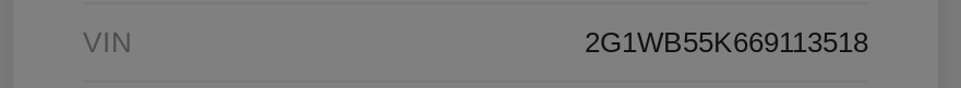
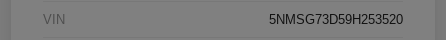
- 2G1WB55K669113518
+ 5NMSG73D59H253520
